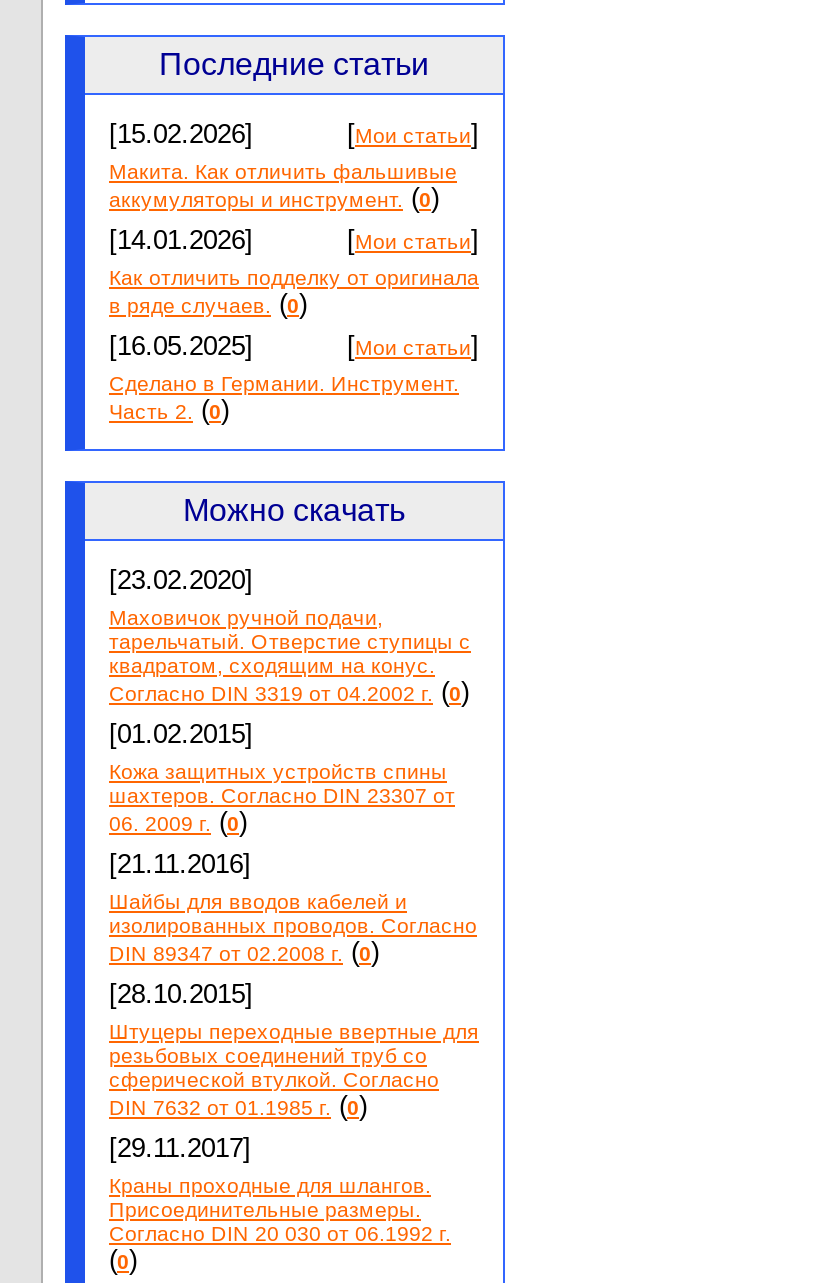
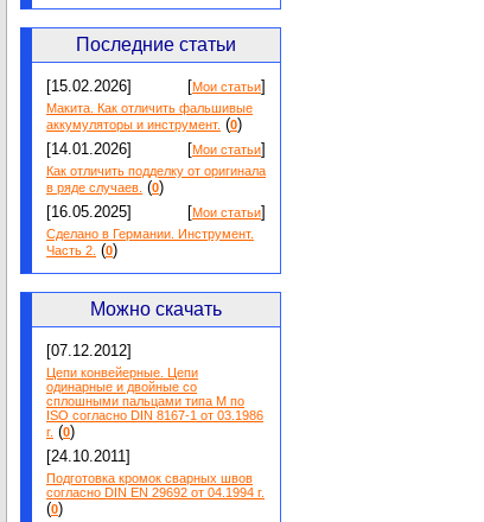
- [23.02.2020]
- Маховичок ручной подачи,
- тарельчатый. Отверстие ступицы с
- квадратом, сходящим на конус.
- Согласно DIN 3319 от 04.2002 г. (0)
- [01.02.2015]
- Кожа защитных устройств спины
- шахтеров. Согласно DIN 23307 от
- 06. 2009 г. (0)
- [21.11.2016]
- Шайбы для вводов кабелей и
- изолированных проводов. Согласно
- DIN 89347 от 02.2008 г. (0)
- [28.10.2015]
- Штуцеры переходные ввертные для
- резьбовых соединений труб со
- сферической втулкой. Согласно
- DIN 7632 от 01.1985 г. (0)
- [29.11.2017]
- Краны проходные для шлангов.
- Присоединительные размеры.
- Согласно DIN 20 030 от 06.1992 г.
+ [07.12.2012]
+ Цепи конвейерные. Цепи
+ одинарные и двойные со
+ сплошными пальцами типа М по
+ ISO согласно DIN 8167-1 от 03.1986
+ г. (0)
+ [24.10.2011]
+ Подготовка кромок сварных швов
+ согласно DIN EN 29692 от 04.1994 г.
